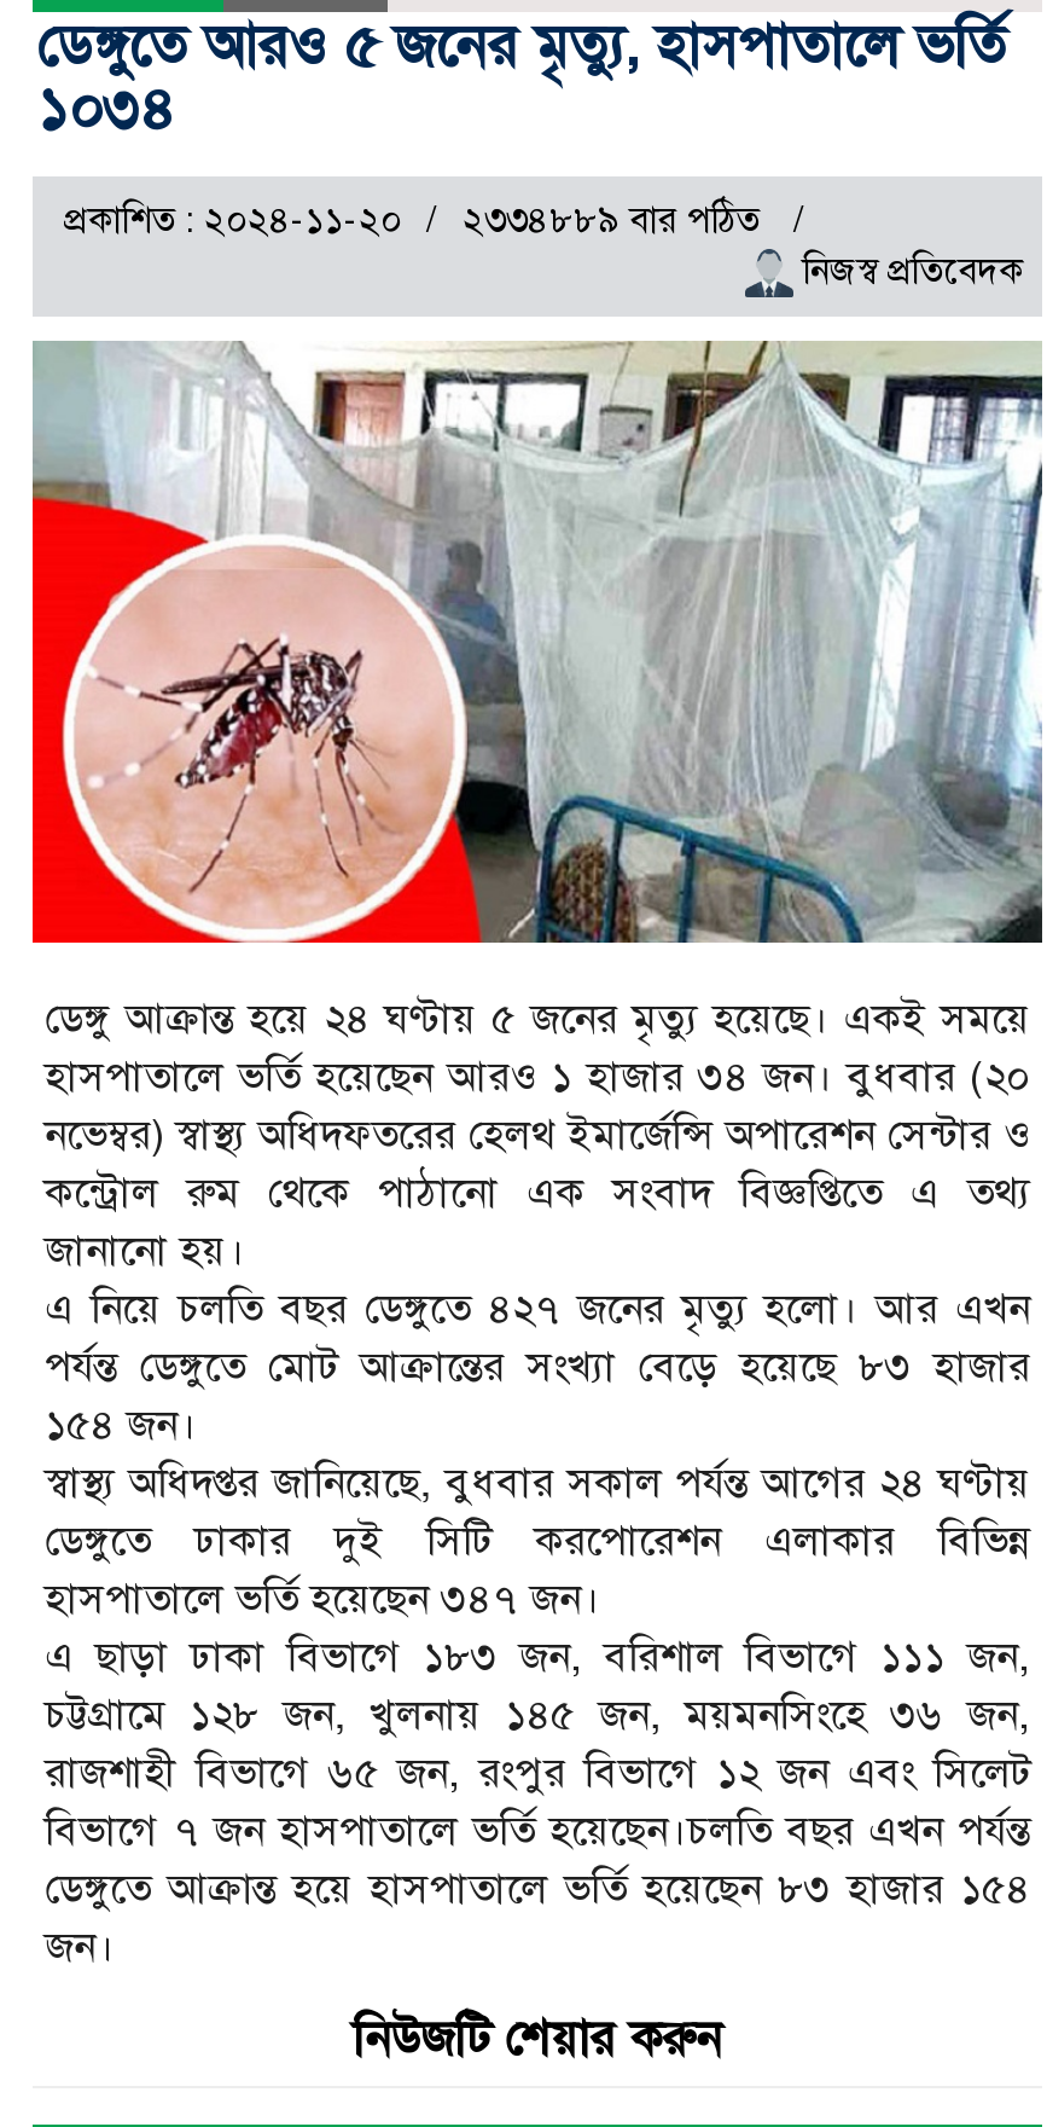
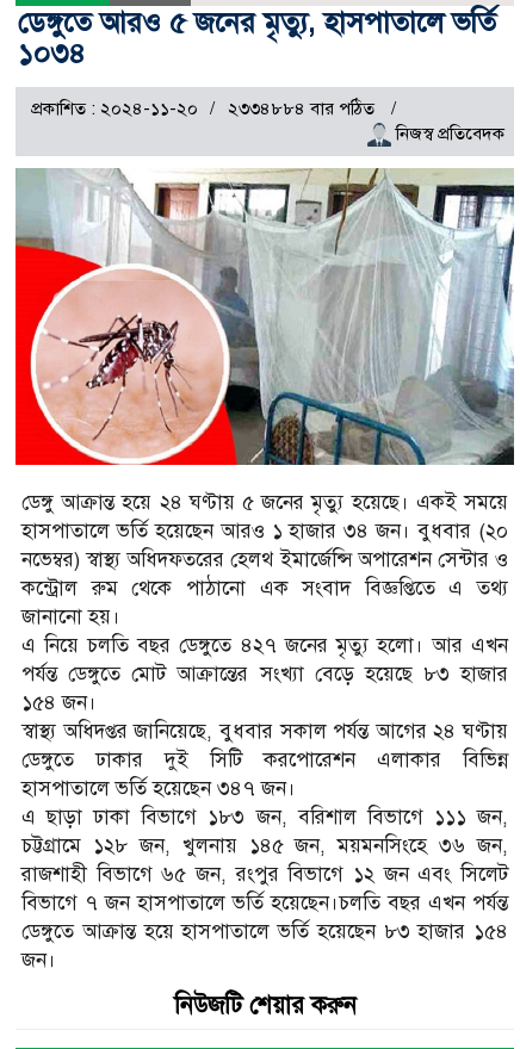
- প্রকাশিত : ২০২৪-১১-২০ ২৩৩৪৮৮৯ বার পঠিত
+ প্রকাশিত : ২০২৪-১১-২০ ২৩৩৪৮৮৪ বার পঠিত
